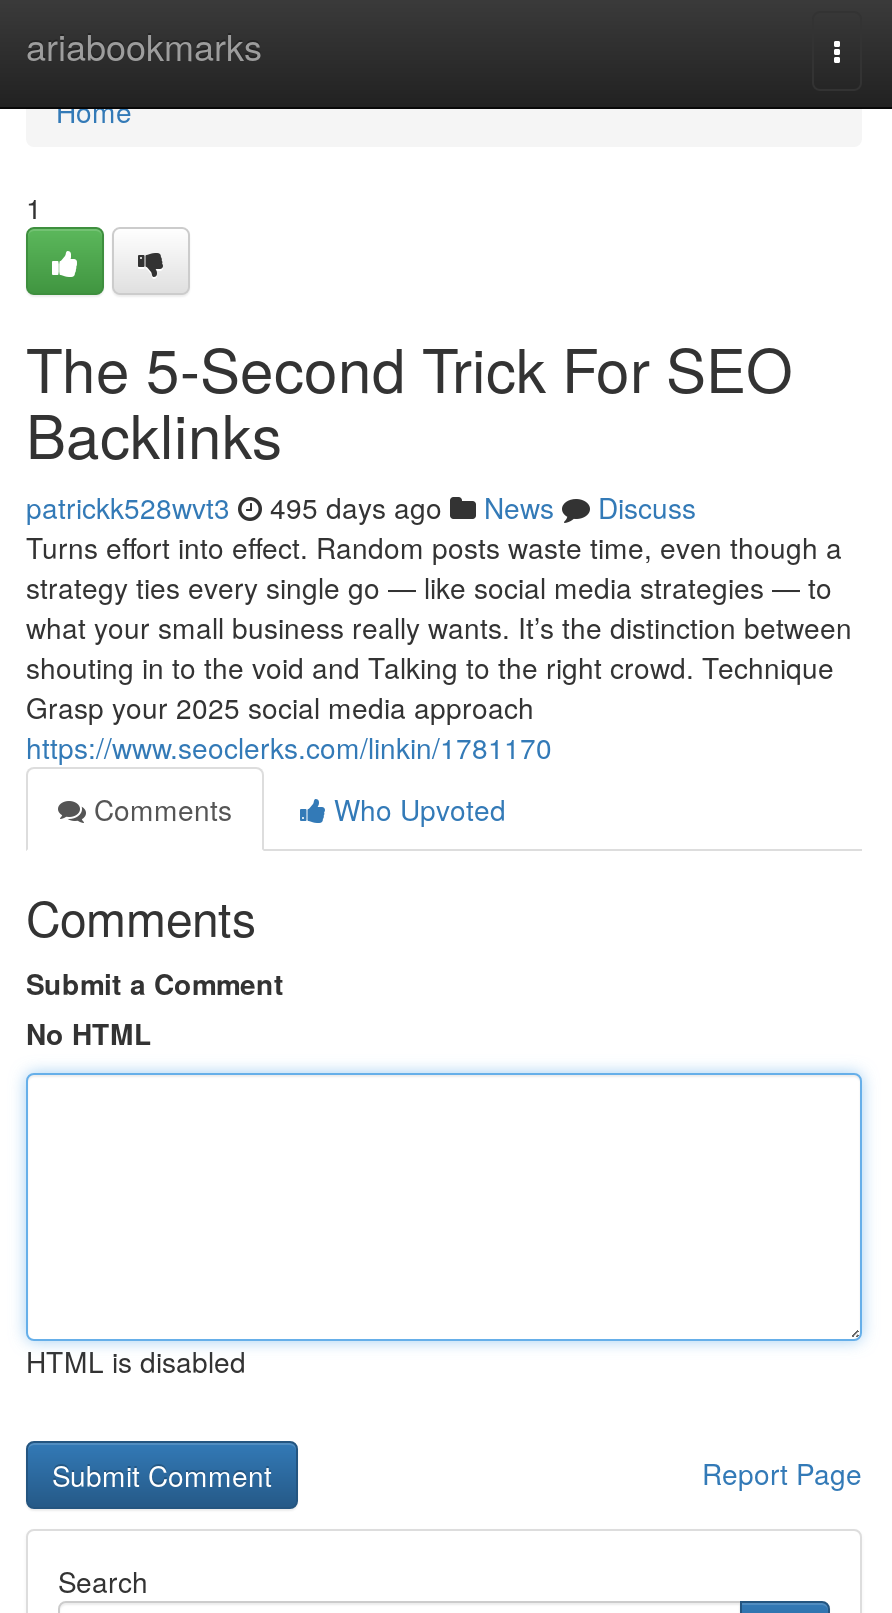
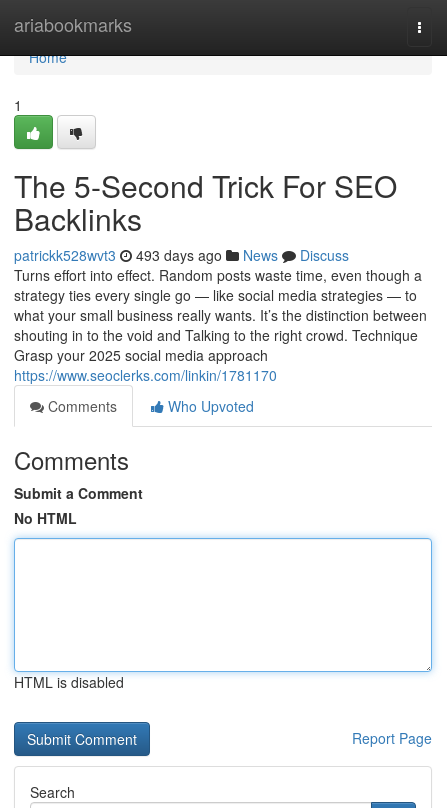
- patrickk528wvt3 495 days ago News Discuss
+ patrickk528wvt3 493 days ago News Discuss
